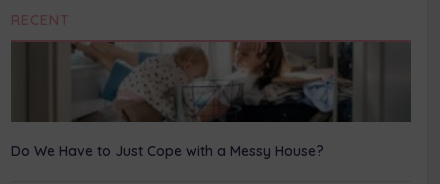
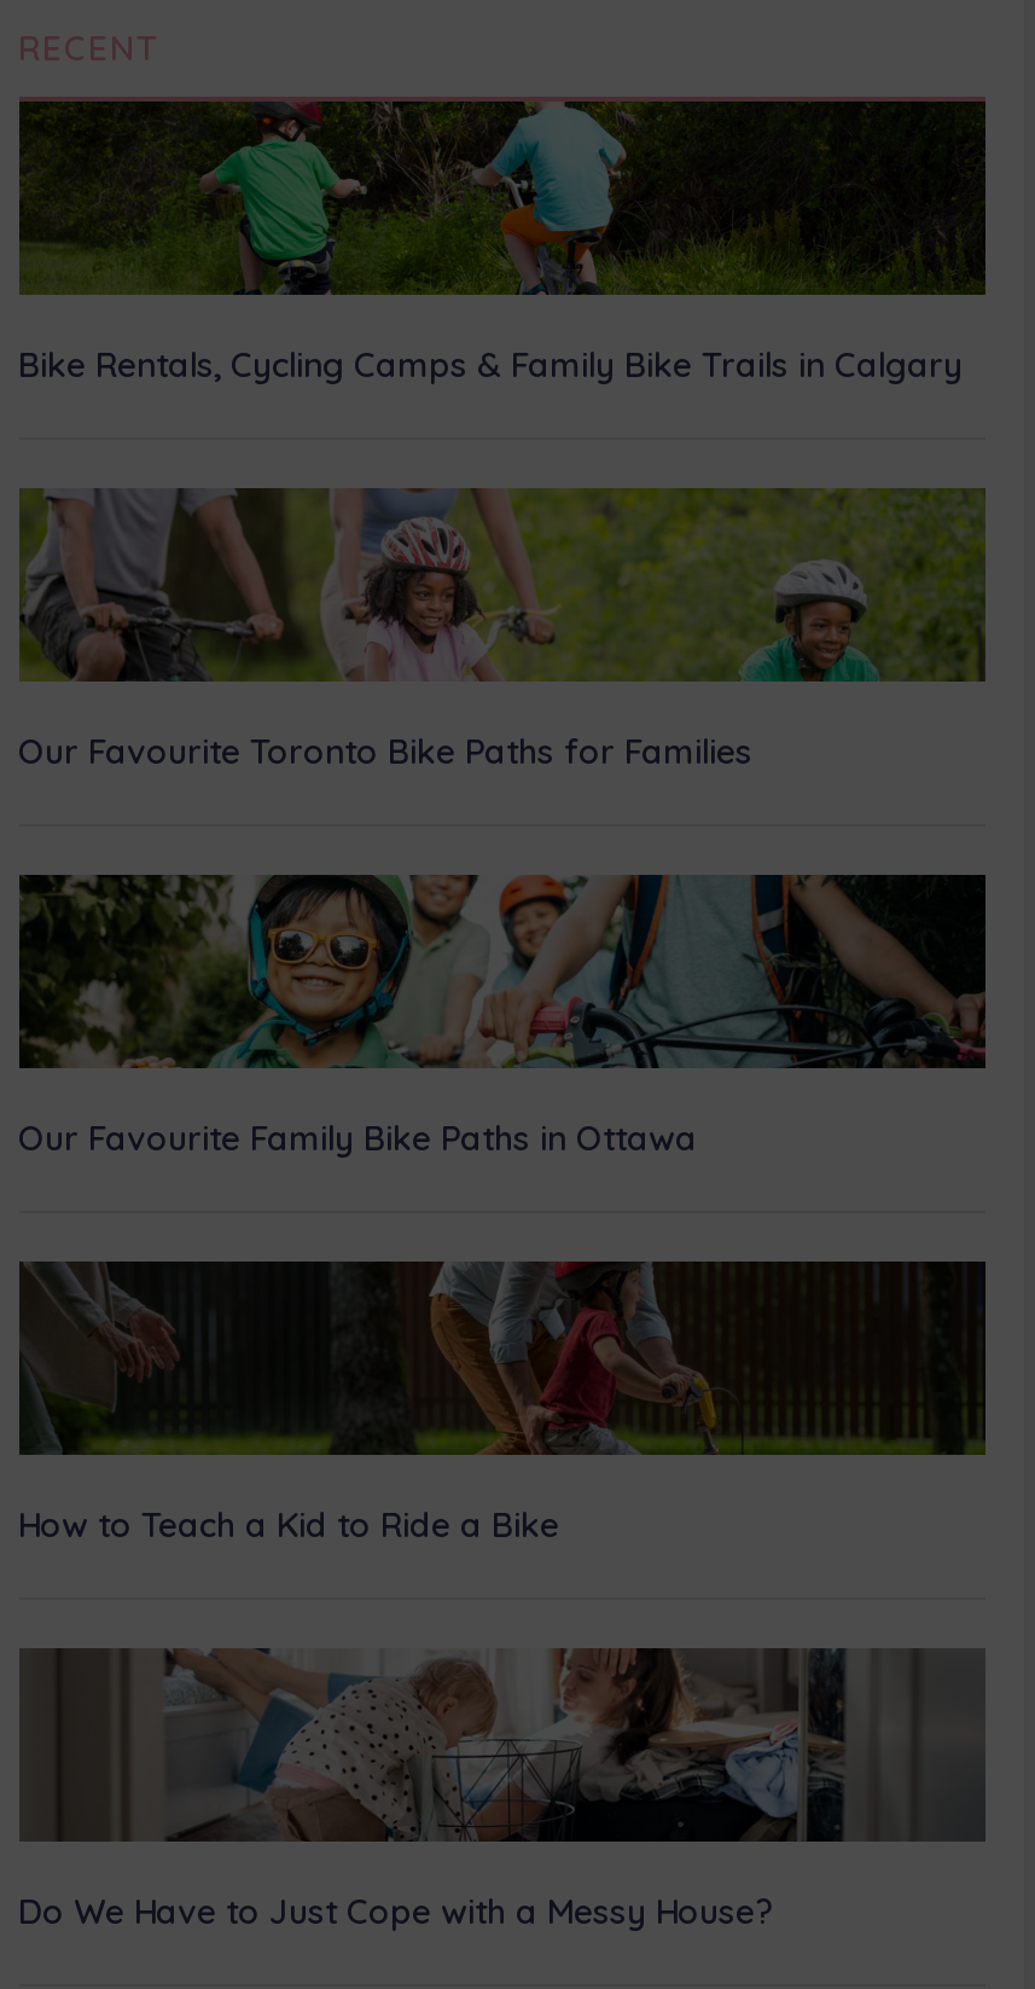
+ [image]
+ Our Favourite Toronto Bike Paths for Families

+ [image]
+ Our Favourite Family Bike Paths in Ottawa

+ [image]
+ How to Teach a Kid to Ride a Bike

+ [image]
+ Bike Rentals, Cycling Camps & Family Bike Trails in Calgary
